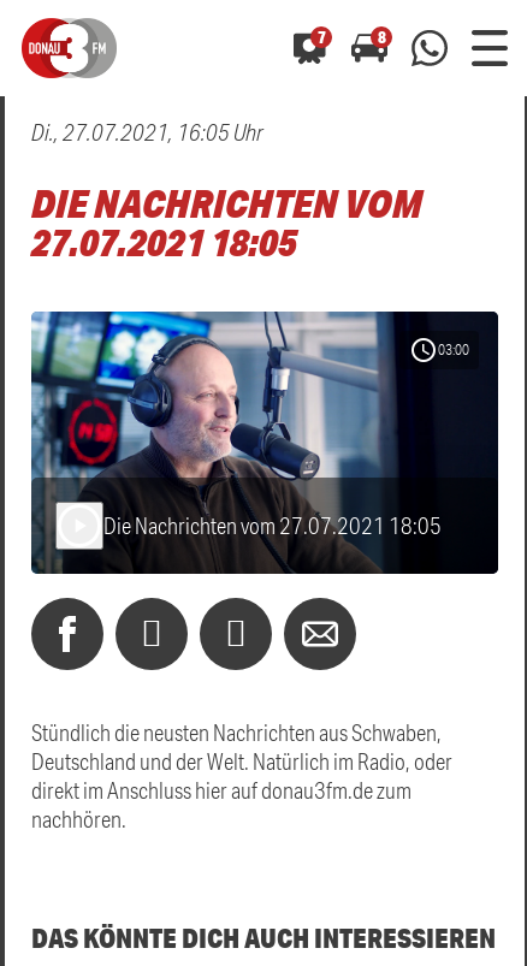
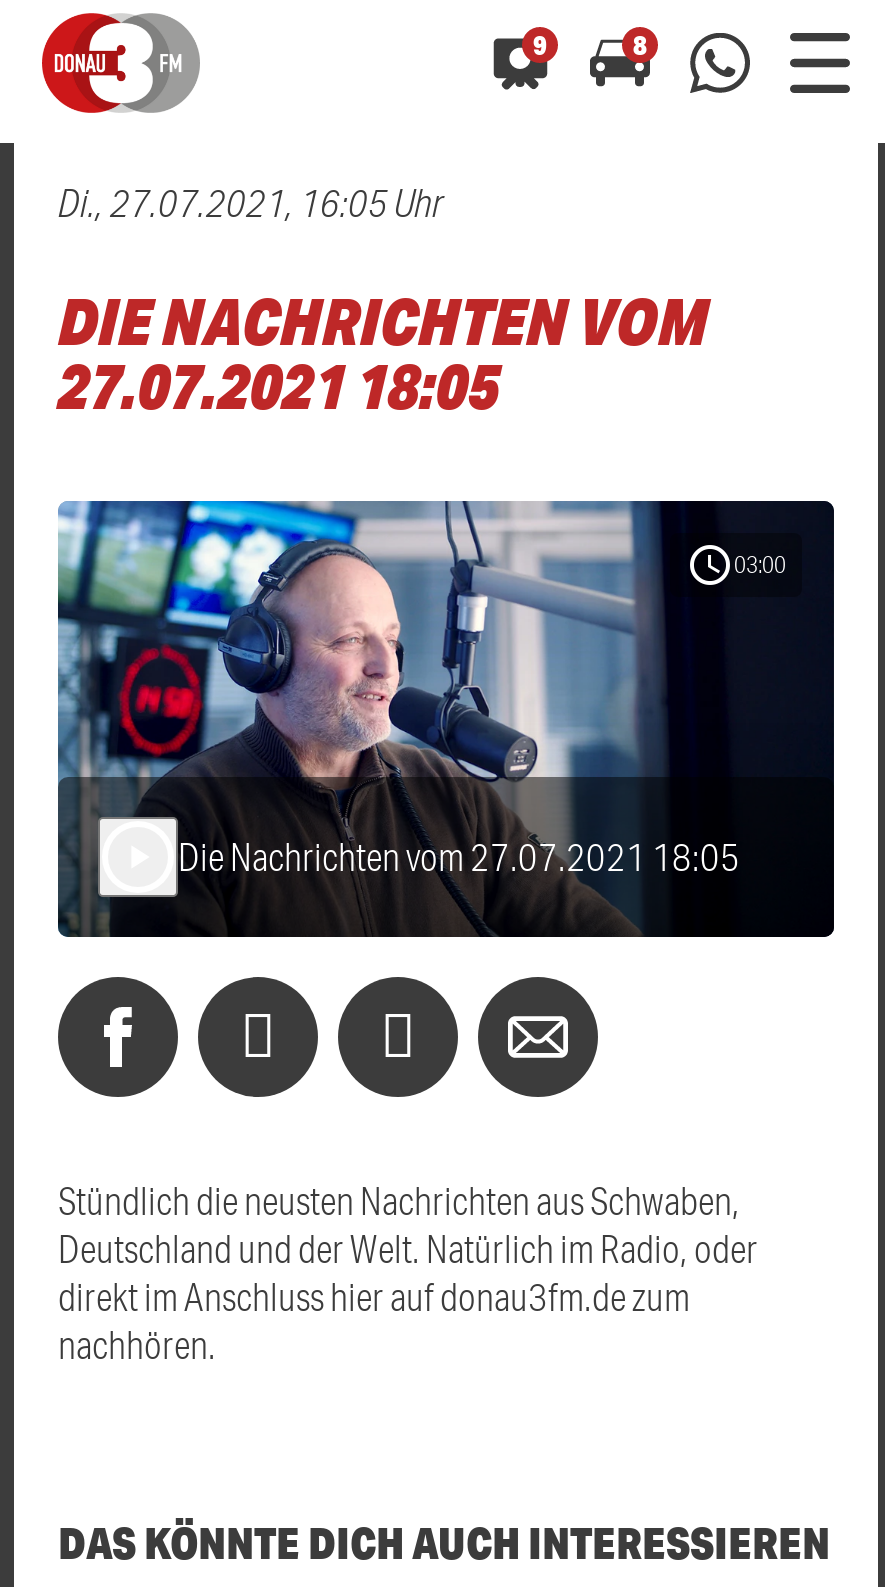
- 7
+ 9
